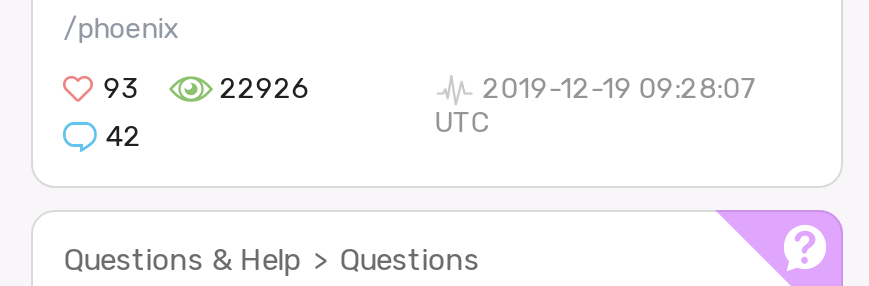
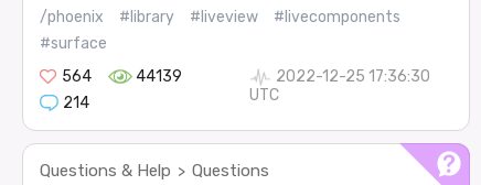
- 93
- 22926
- 42
+ #library
+ #liveview
+ #livecomponents
+ #surface
+ 564
+ 44139
+ 214

- 2019-12-19 09:28:07
+ 2022-12-25 17:36:30
